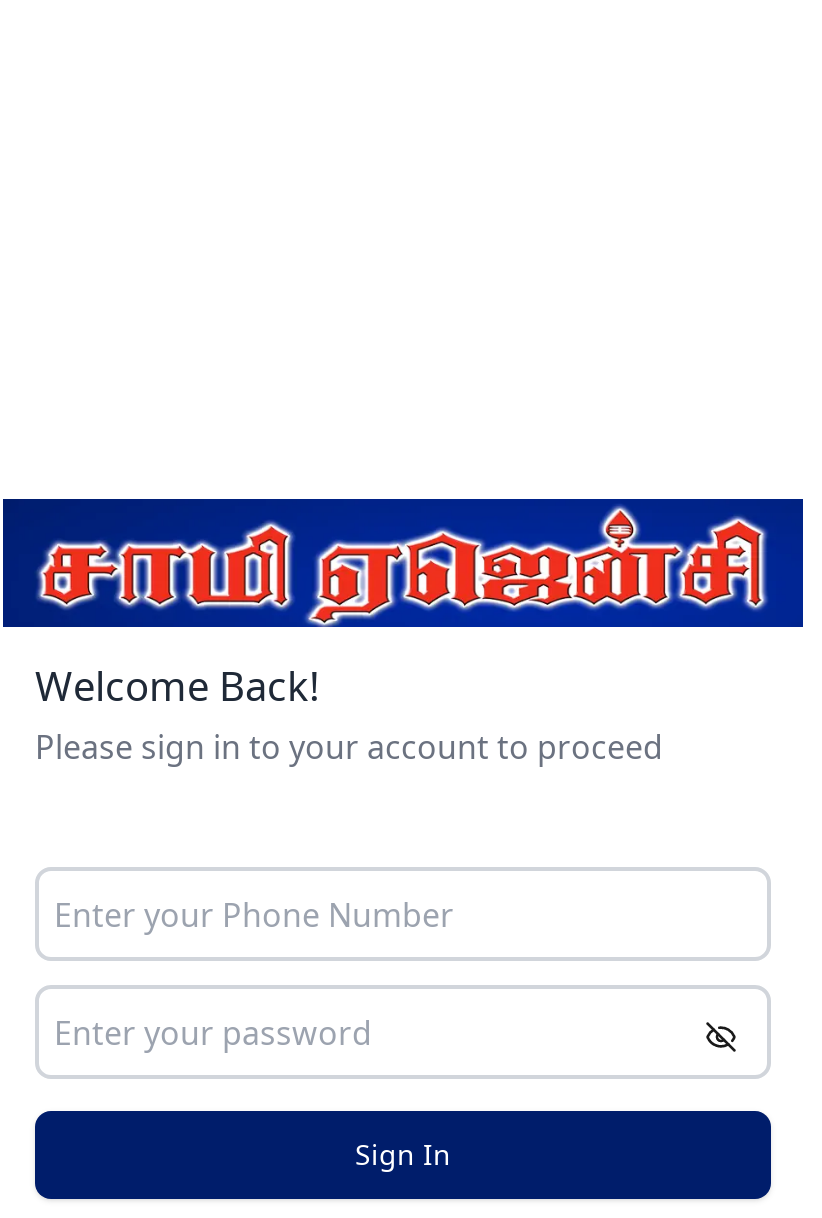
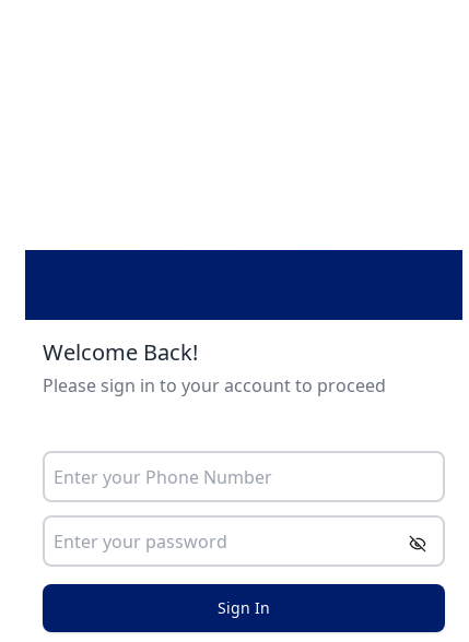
- [image]
